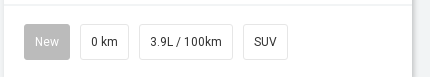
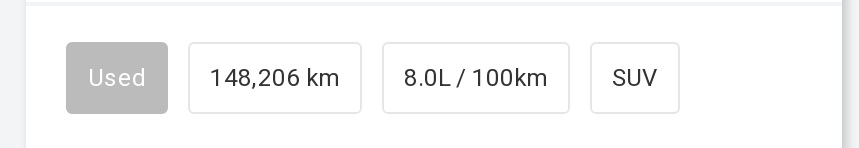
- New
- 0 km
- 3.9L / 100km
+ Used
+ 148,206 km
+ 8.0L / 100km
